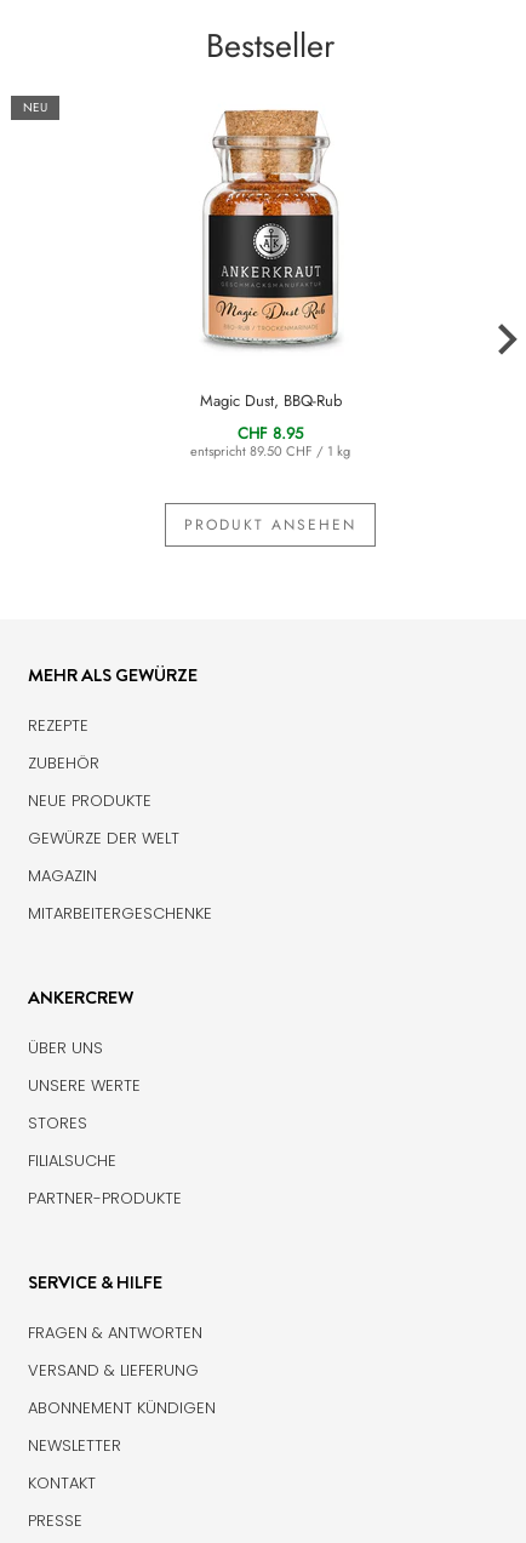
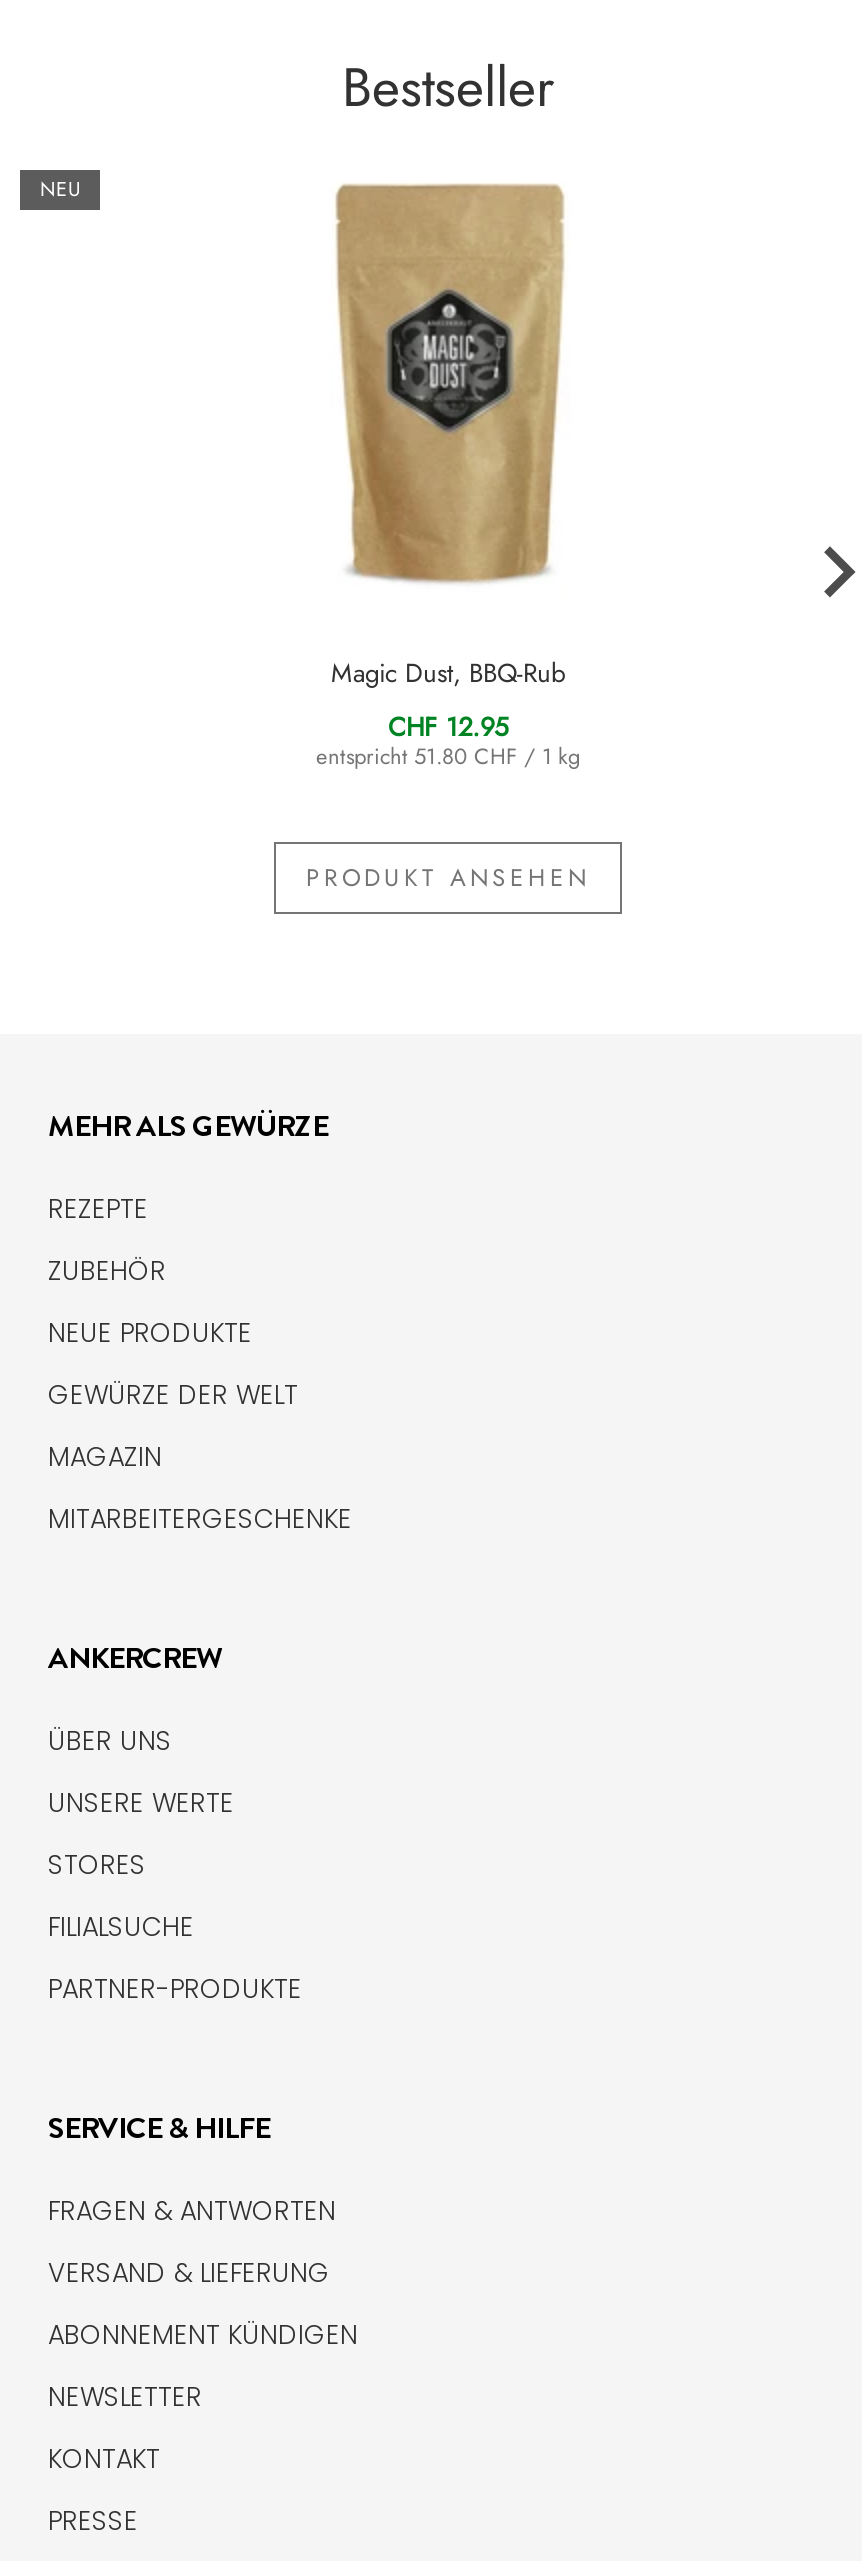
- [image]
+ [image]

- CHF 8.95
+ CHF 12.95

- entspricht 89.50 CHF / 1 kg
+ entspricht 51.80 CHF / 1 kg
